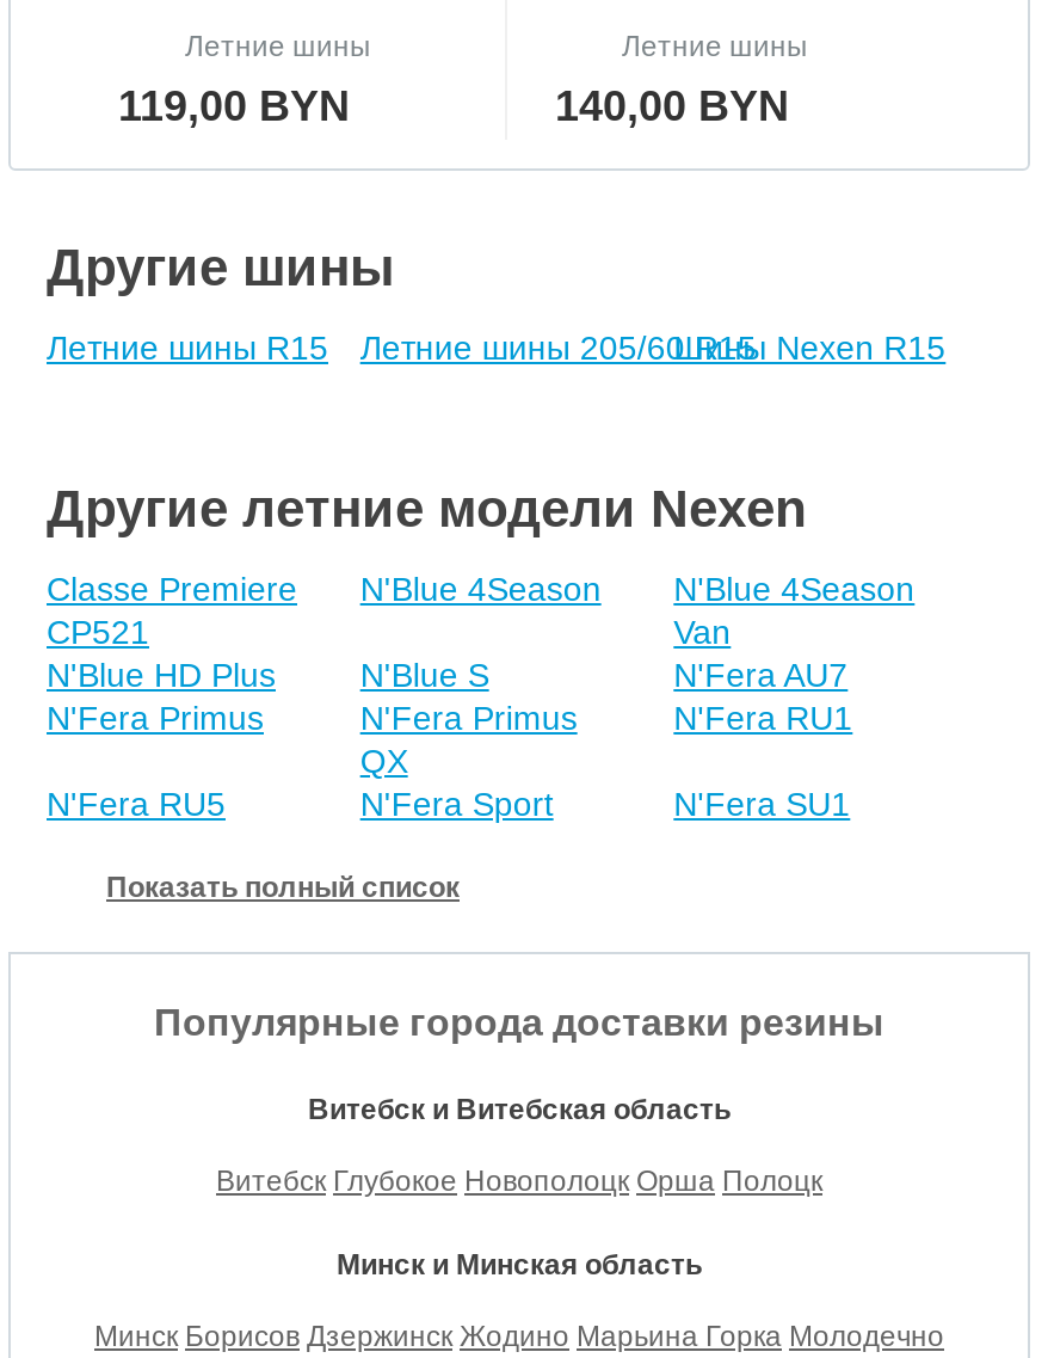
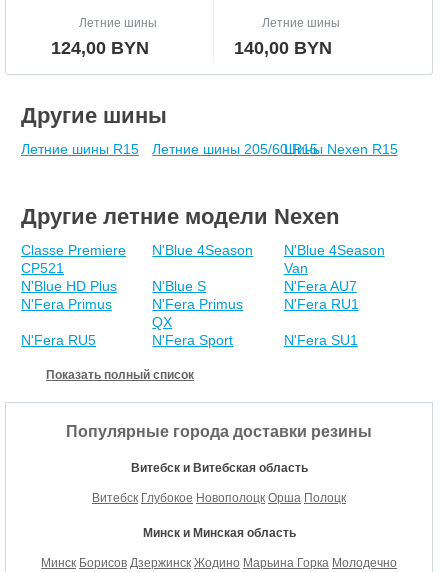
- 119,00 BYN
+ 124,00 BYN
